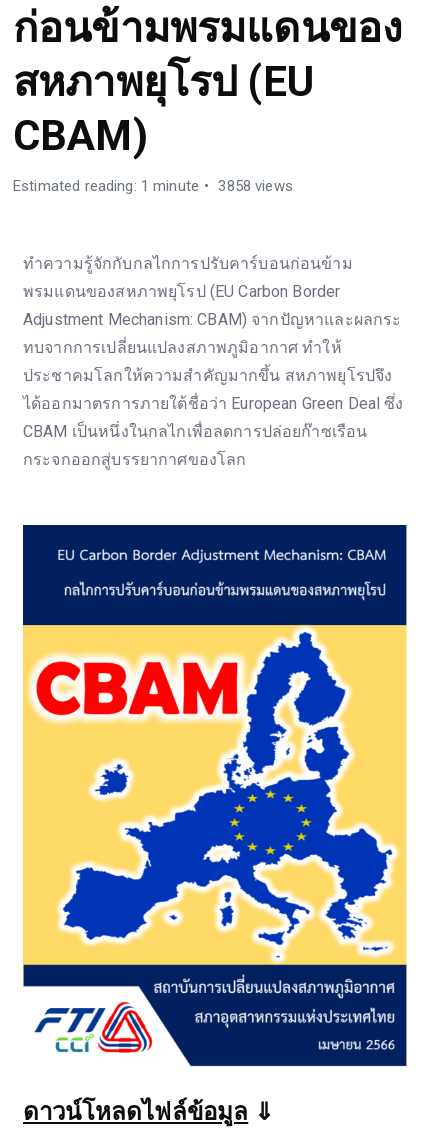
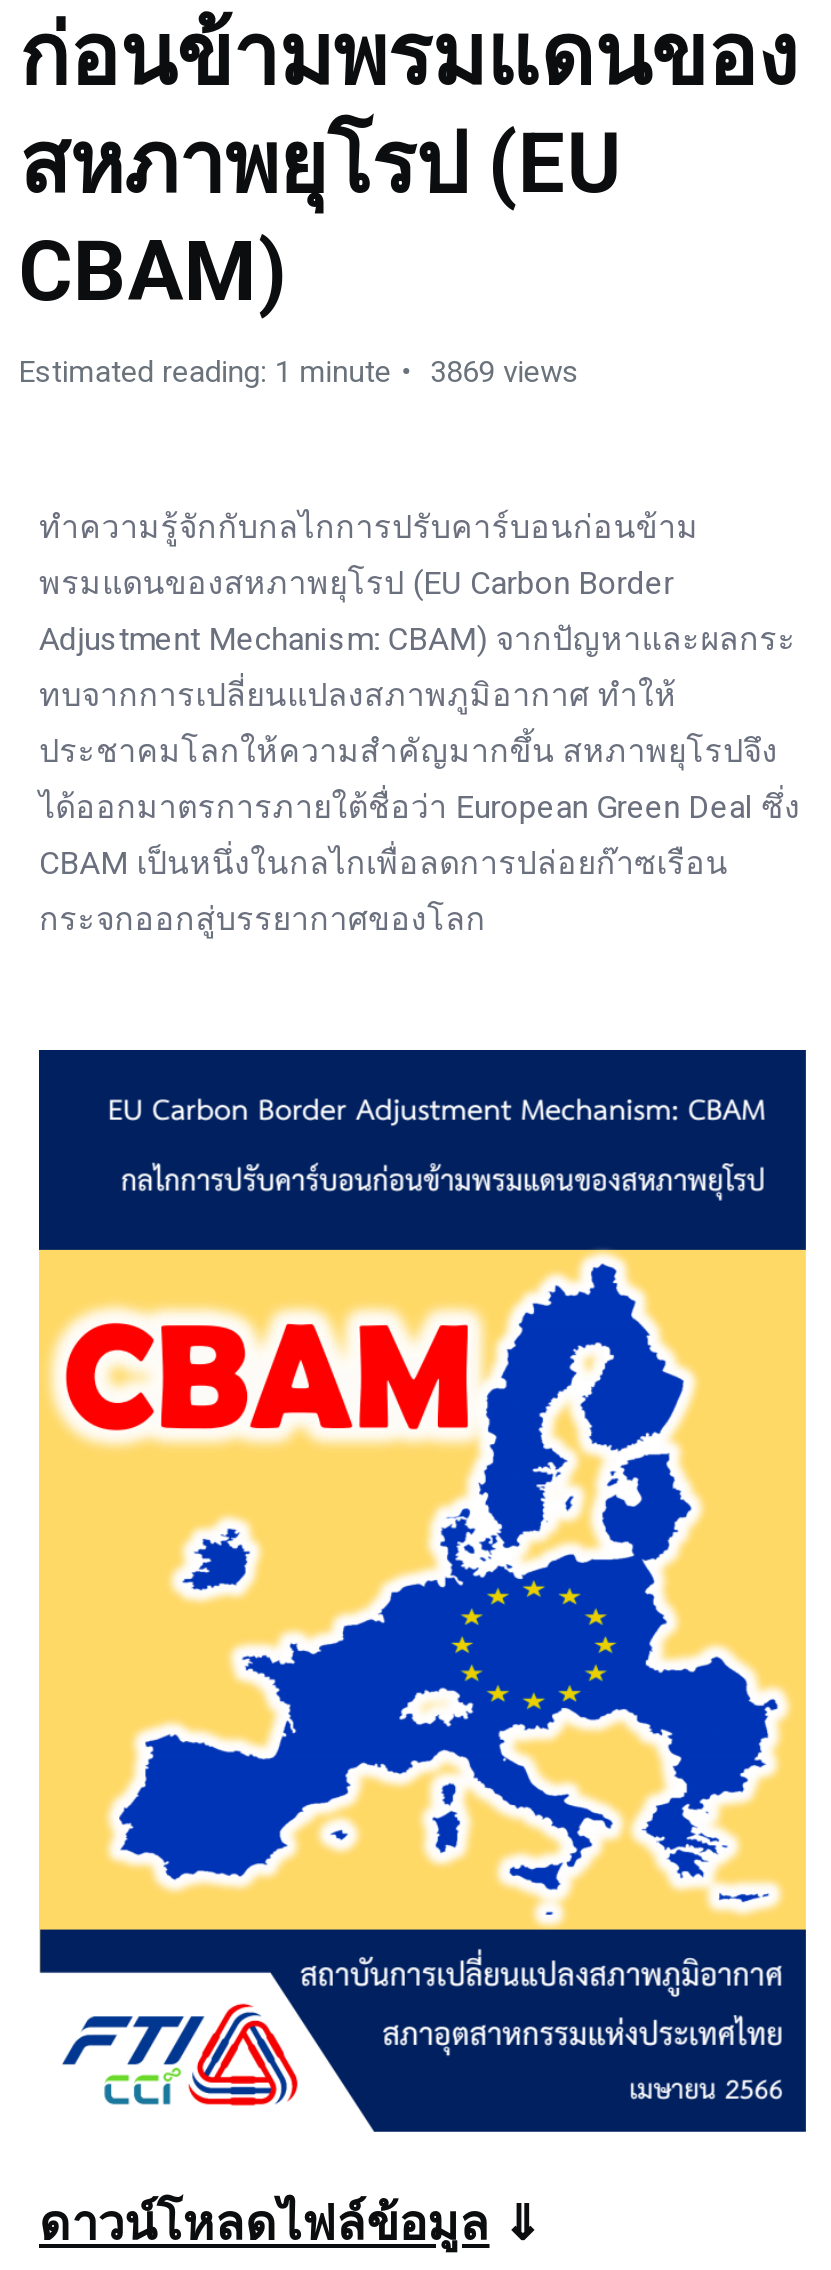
- Estimated reading: 1 minute 3858 views
+ Estimated reading: 1 minute 3869 views
